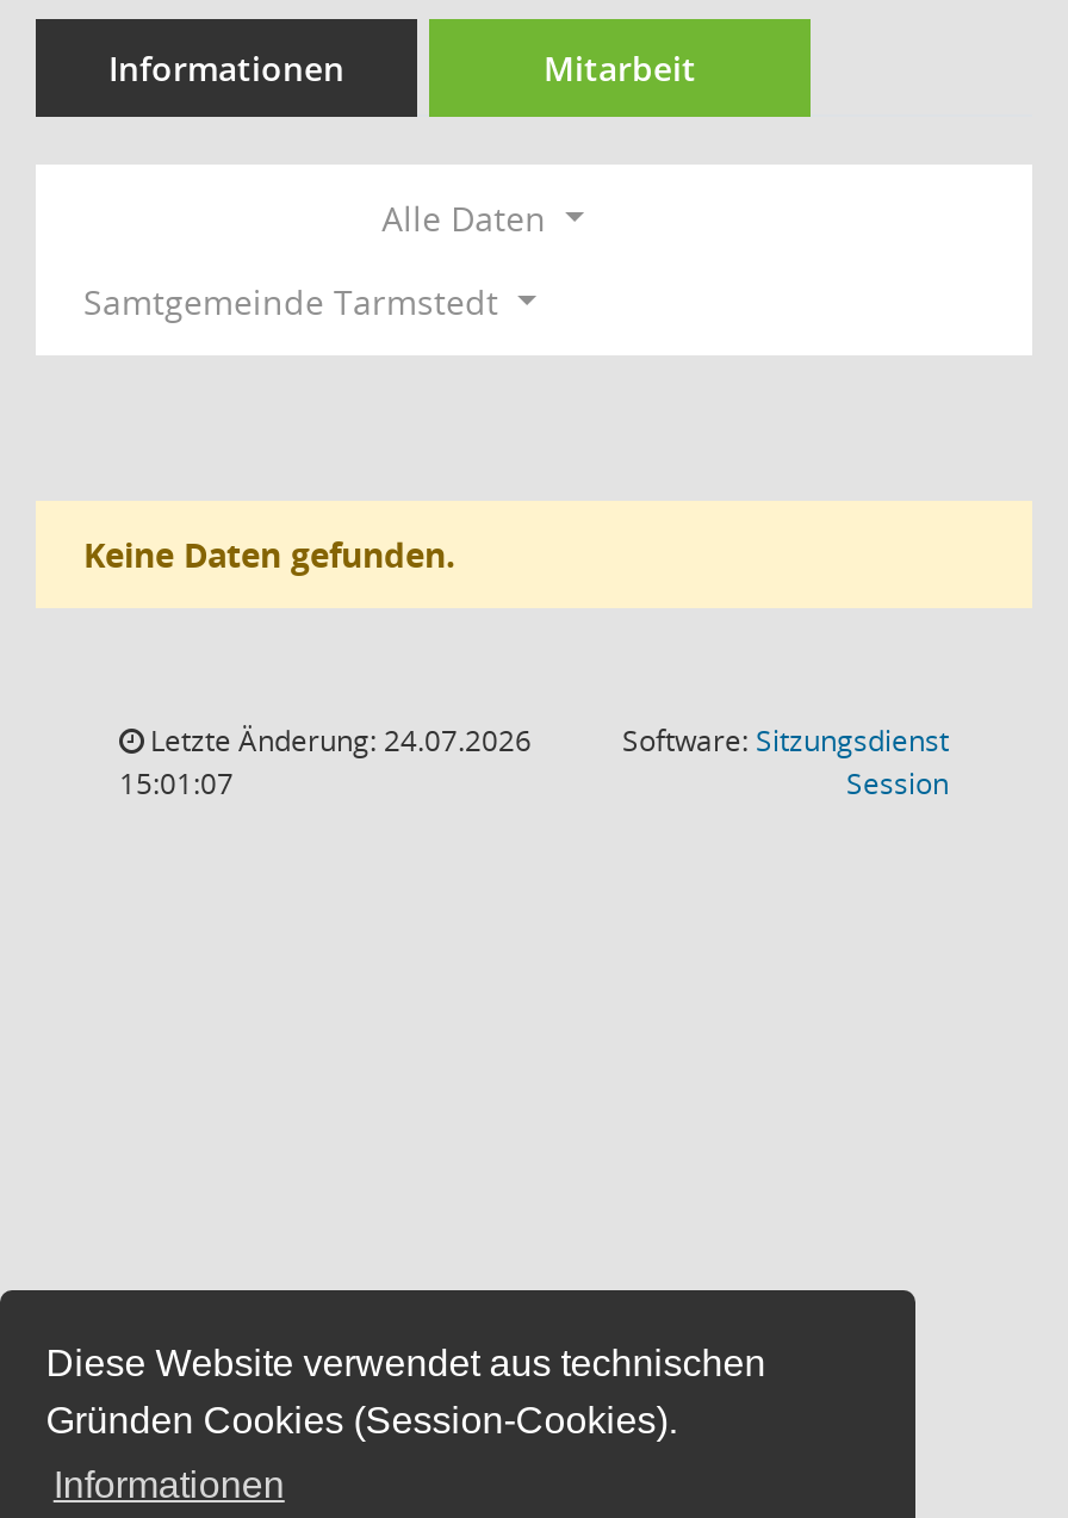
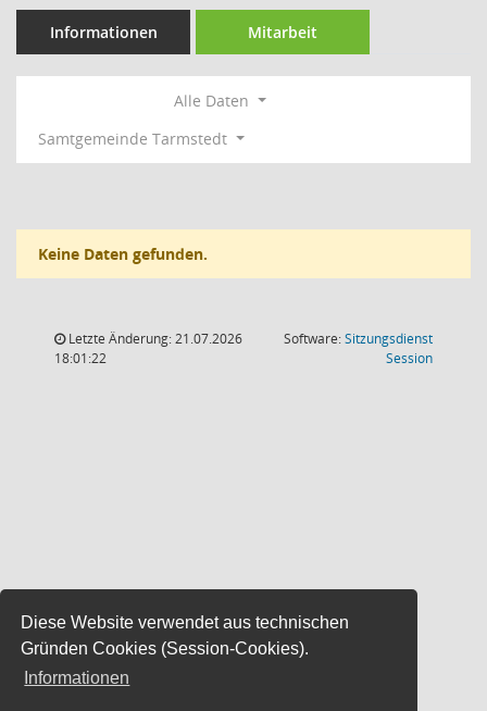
- Letzte Änderung: 24.07.2026
+ Letzte Änderung: 21.07.2026

- 15:01:07
+ 18:01:22
